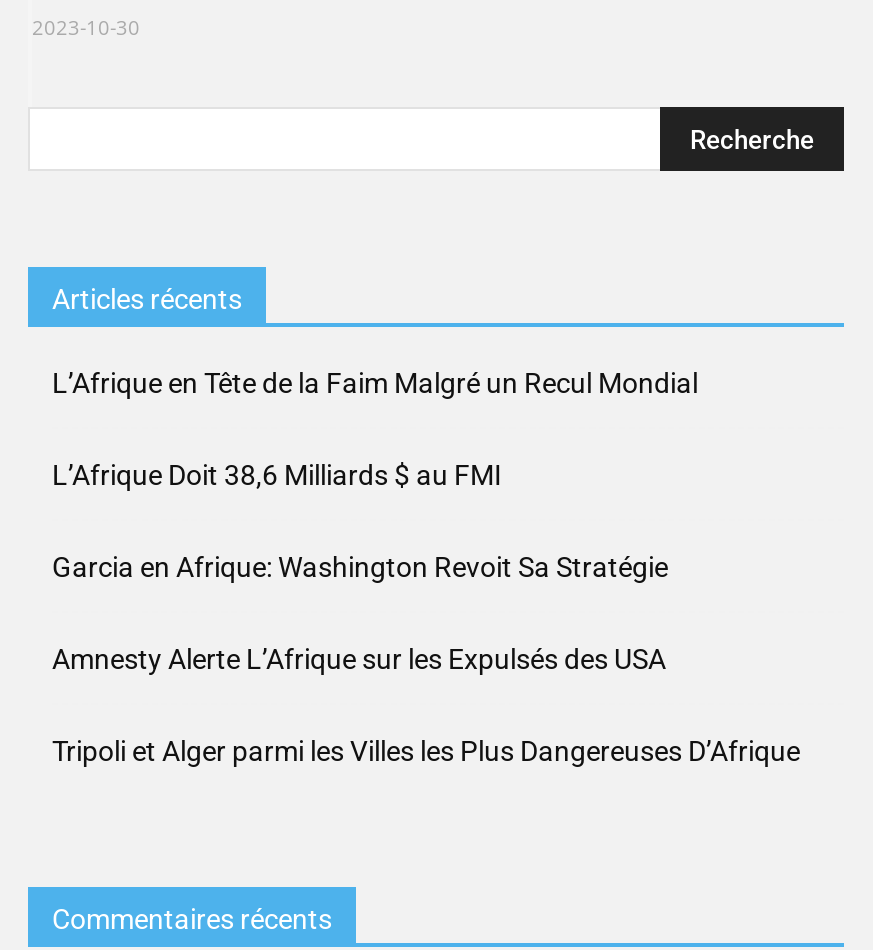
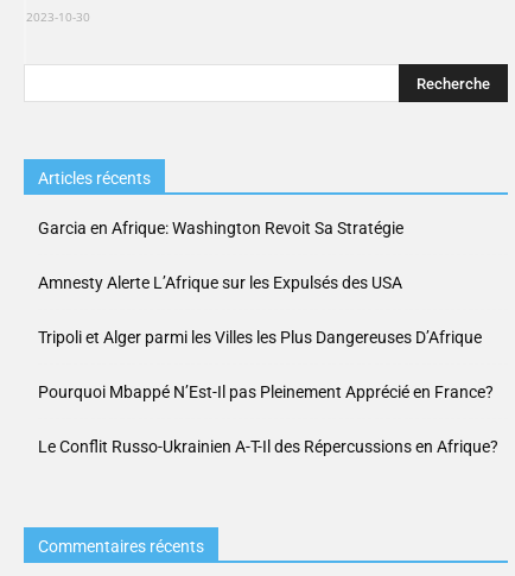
- L’Afrique en Tête de la Faim Malgré un Recul Mondial
- L’Afrique Doit 38,6 Milliards $ au FMI

moved up: Garcia en Afrique: Washington Revoit Sa Stratégie | Amnesty Alerte L’Afrique sur les Expulsés des USA | Tripoli et Alger parmi les Villes les Plus Dangereuses D’Afrique

+ Pourquoi Mbappé N’Est-Il pas Pleinement Apprécié en France?
+ Le Conflit Russo-Ukrainien A-T-Il des Répercussions en Afrique?
